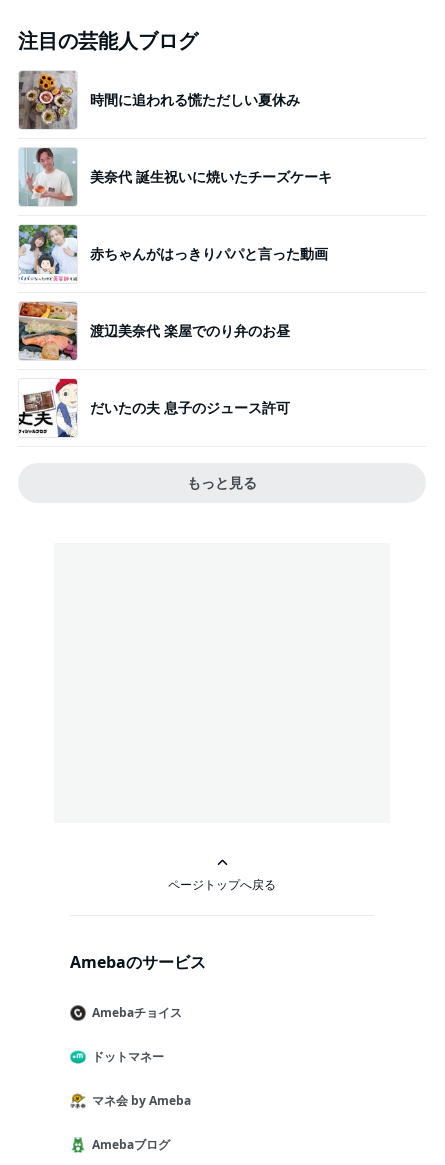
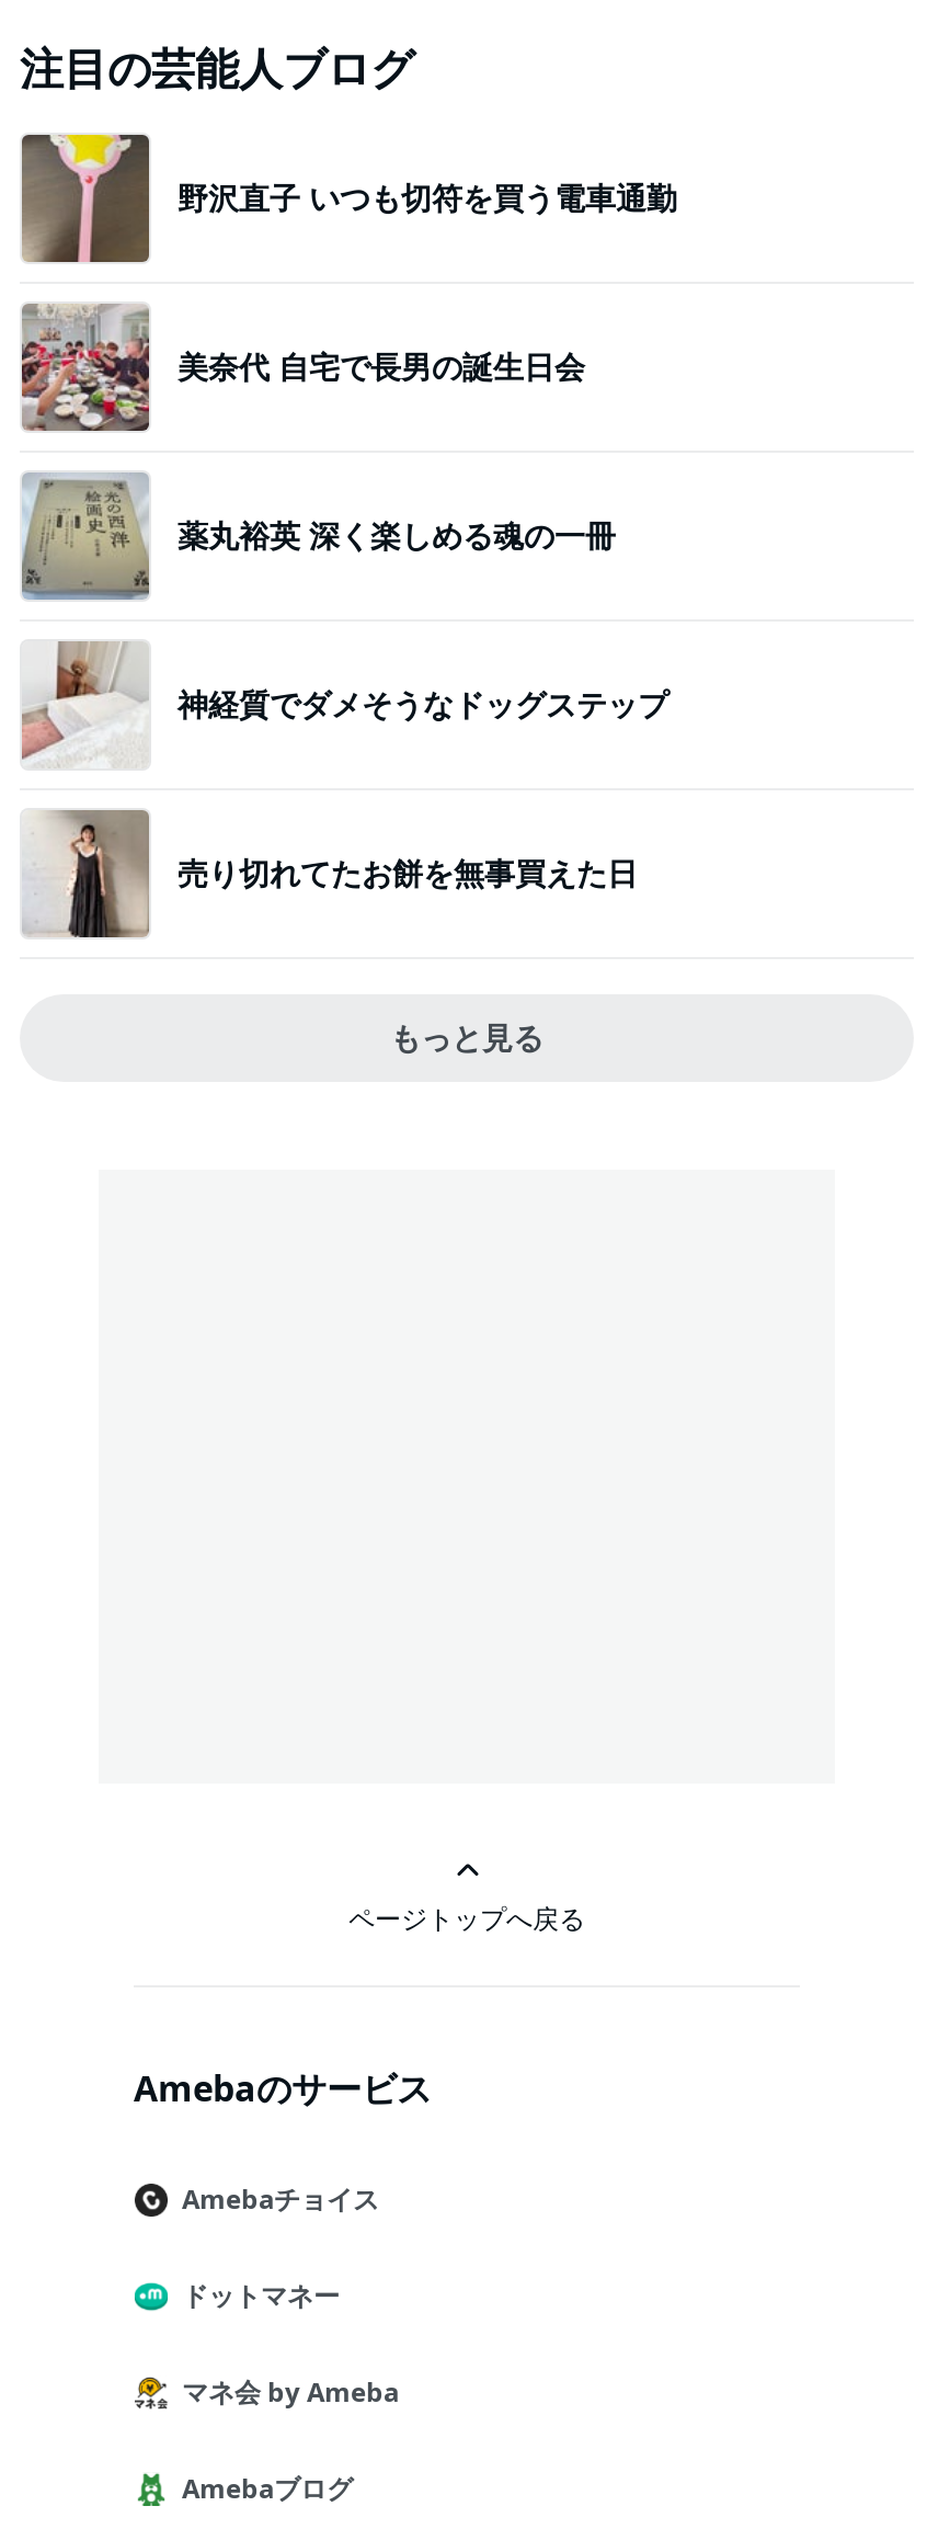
- [image]
- 時間に追われる慌ただしい夏休み
+ [image]
+ 野沢直子 いつも切符を買う電車通勤

- [image]
- 美奈代 誕生祝いに焼いたチーズケーキ
+ [image]
+ 美奈代 自宅で長男の誕生日会

- [image]
- 赤ちゃんがはっきりパパと言った動画
+ [image]
+ 薬丸裕英 深く楽しめる魂の一冊

- [image]
- 渡辺美奈代 楽屋でのり弁のお昼
+ [image]
+ 神経質でダメそうなドッグステップ

- [image]
- だいたの夫 息子のジュース許可
+ [image]
+ 売り切れてたお餅を無事買えた日
